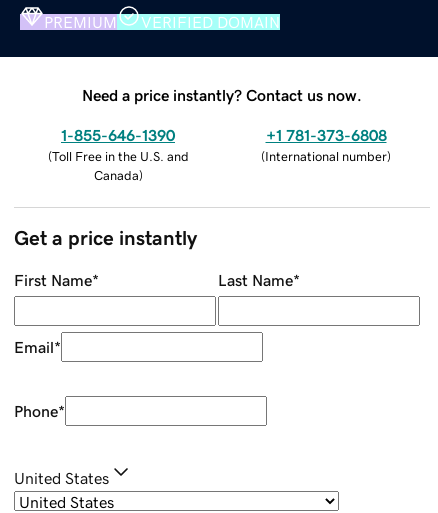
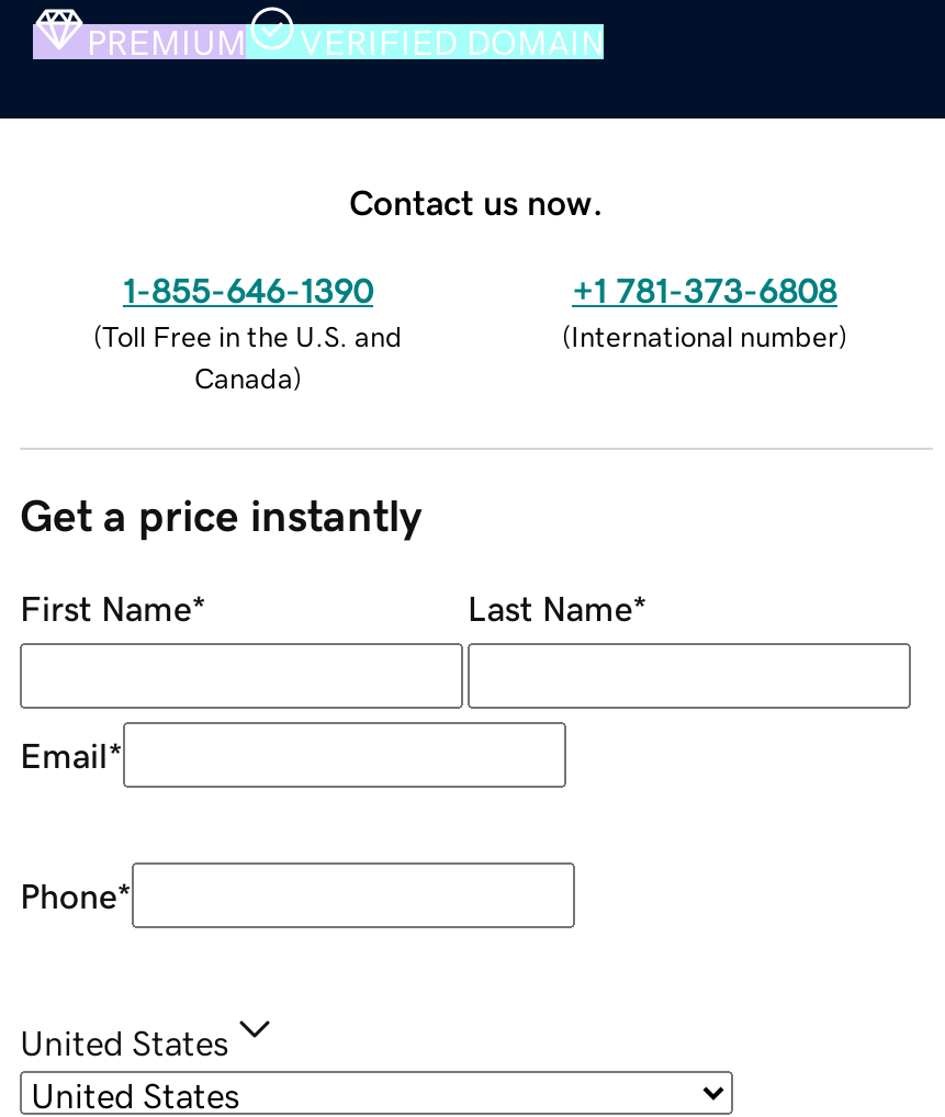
- Need a price instantly? Contact us now.
+ Contact us now.
